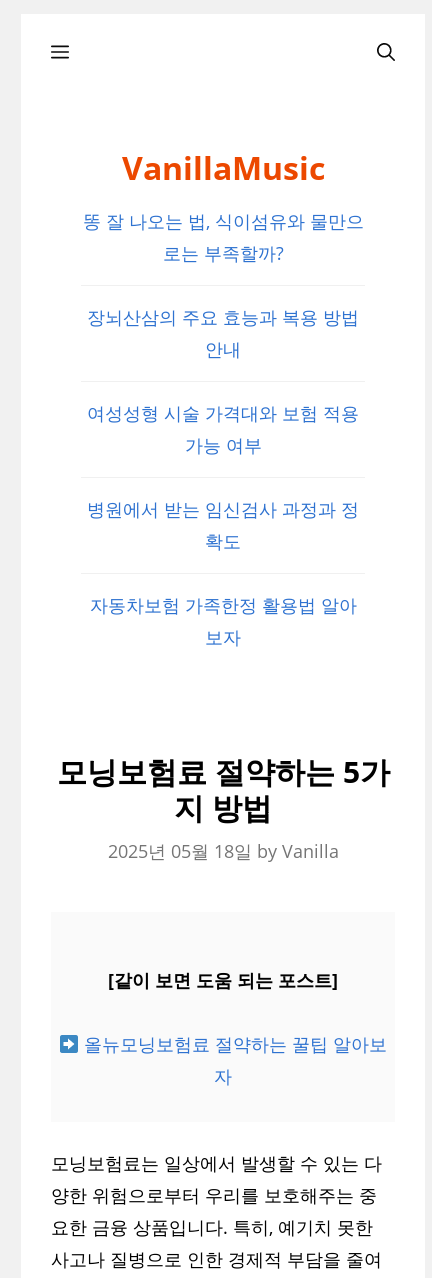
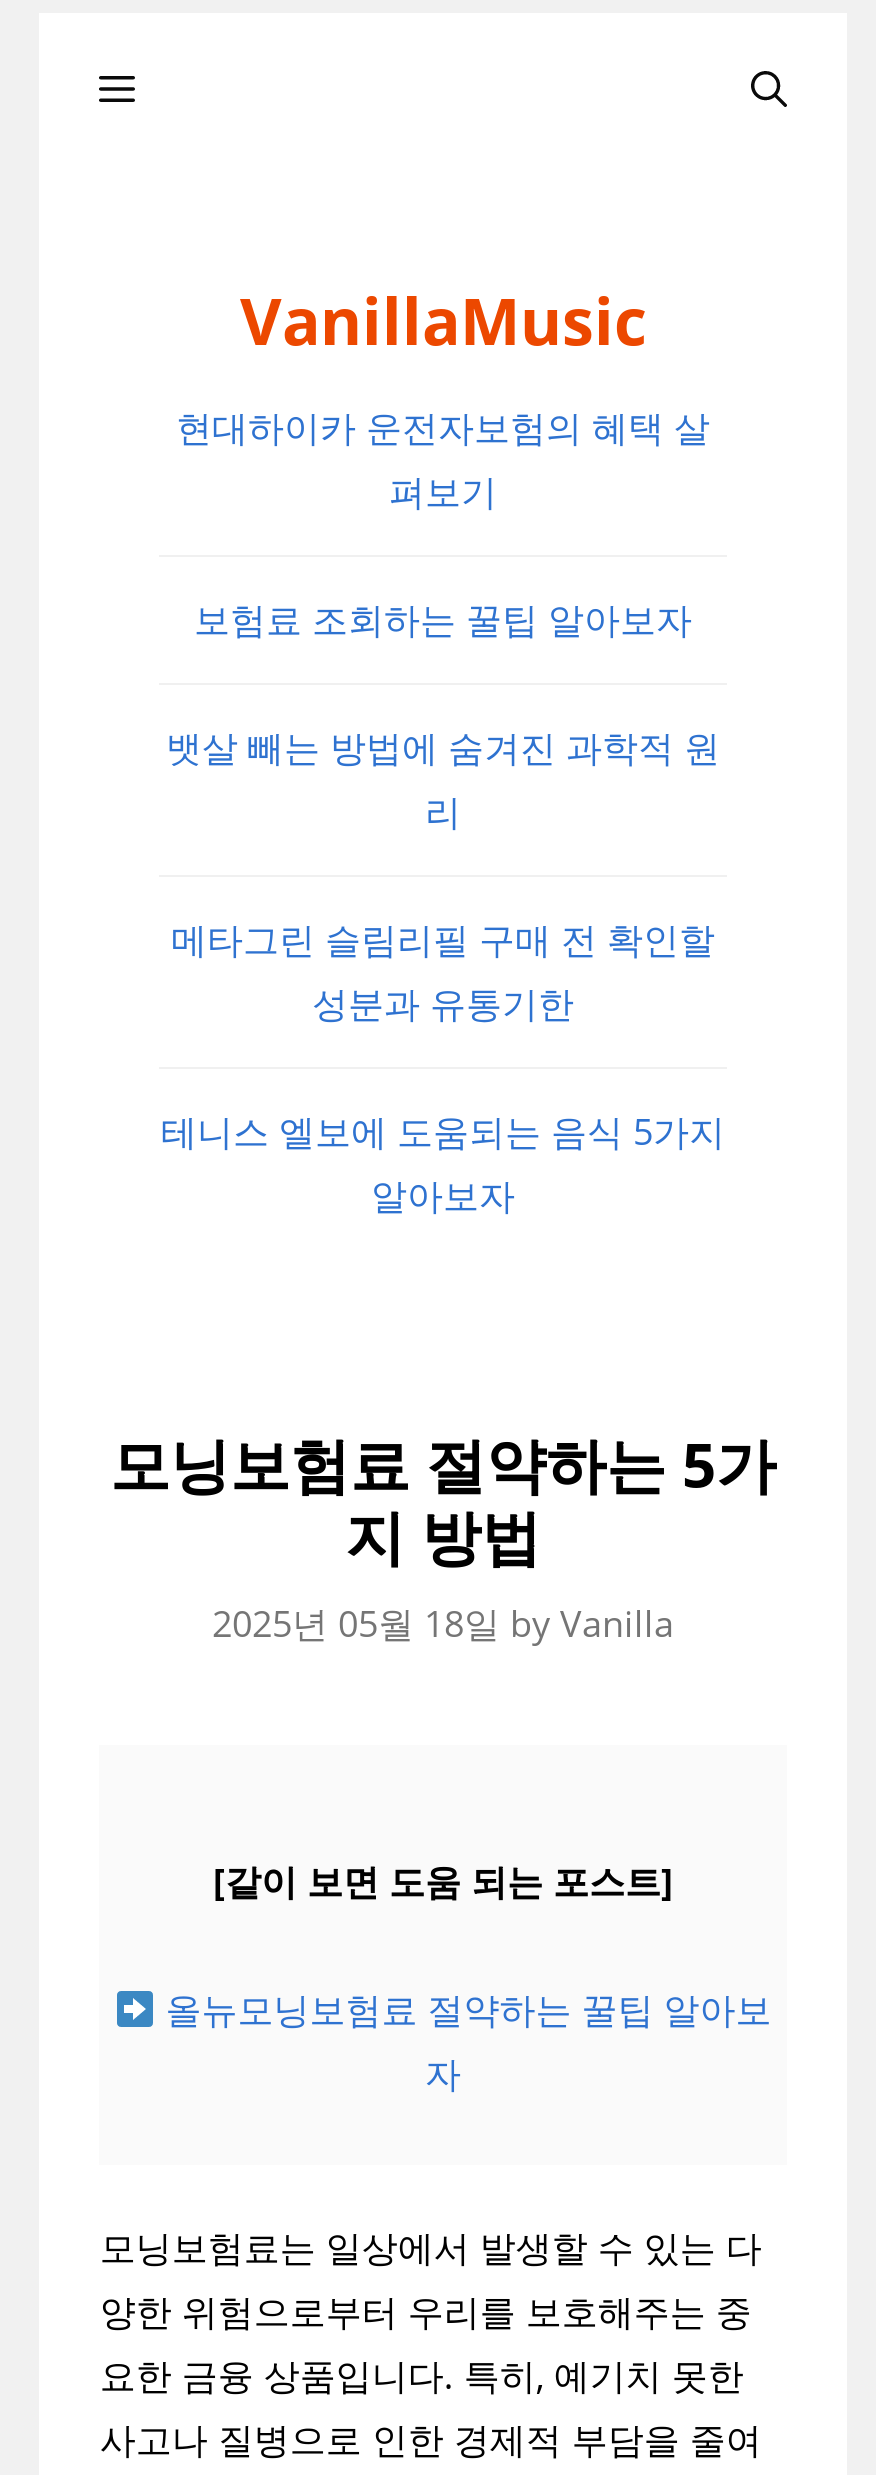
- 똥 잘 나오는 법, 식이섬유와 물만으
- 로는 부족할까?
+ 현대하이카 운전자보험의 혜택 살
+ 펴보기

- 장뇌산삼의 주요 효능과 복용 방법
- 안내
+ 보험료 조회하는 꿀팁 알아보자

- 여성성형 시술 가격대와 보험 적용
- 가능 여부
+ 뱃살 빼는 방법에 숨겨진 과학적 원
+ 리

- 병원에서 받는 임신검사 과정과 정
- 확도
+ 메타그린 슬림리필 구매 전 확인할
+ 성분과 유통기한

- 자동차보험 가족한정 활용법 알아
- 보자
+ 테니스 엘보에 도움되는 음식 5가지
+ 알아보자
